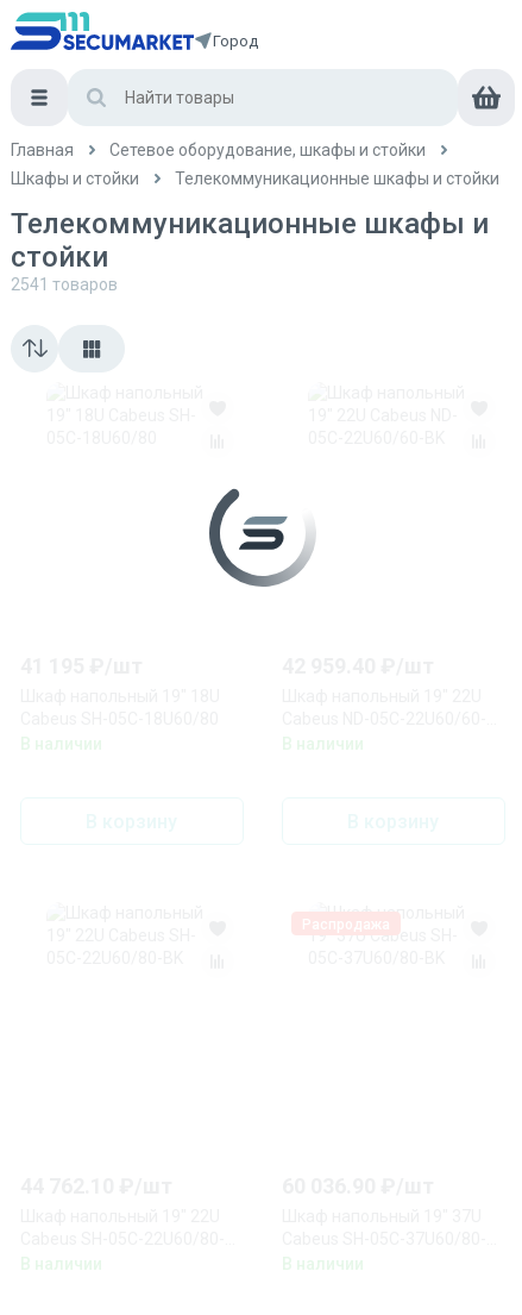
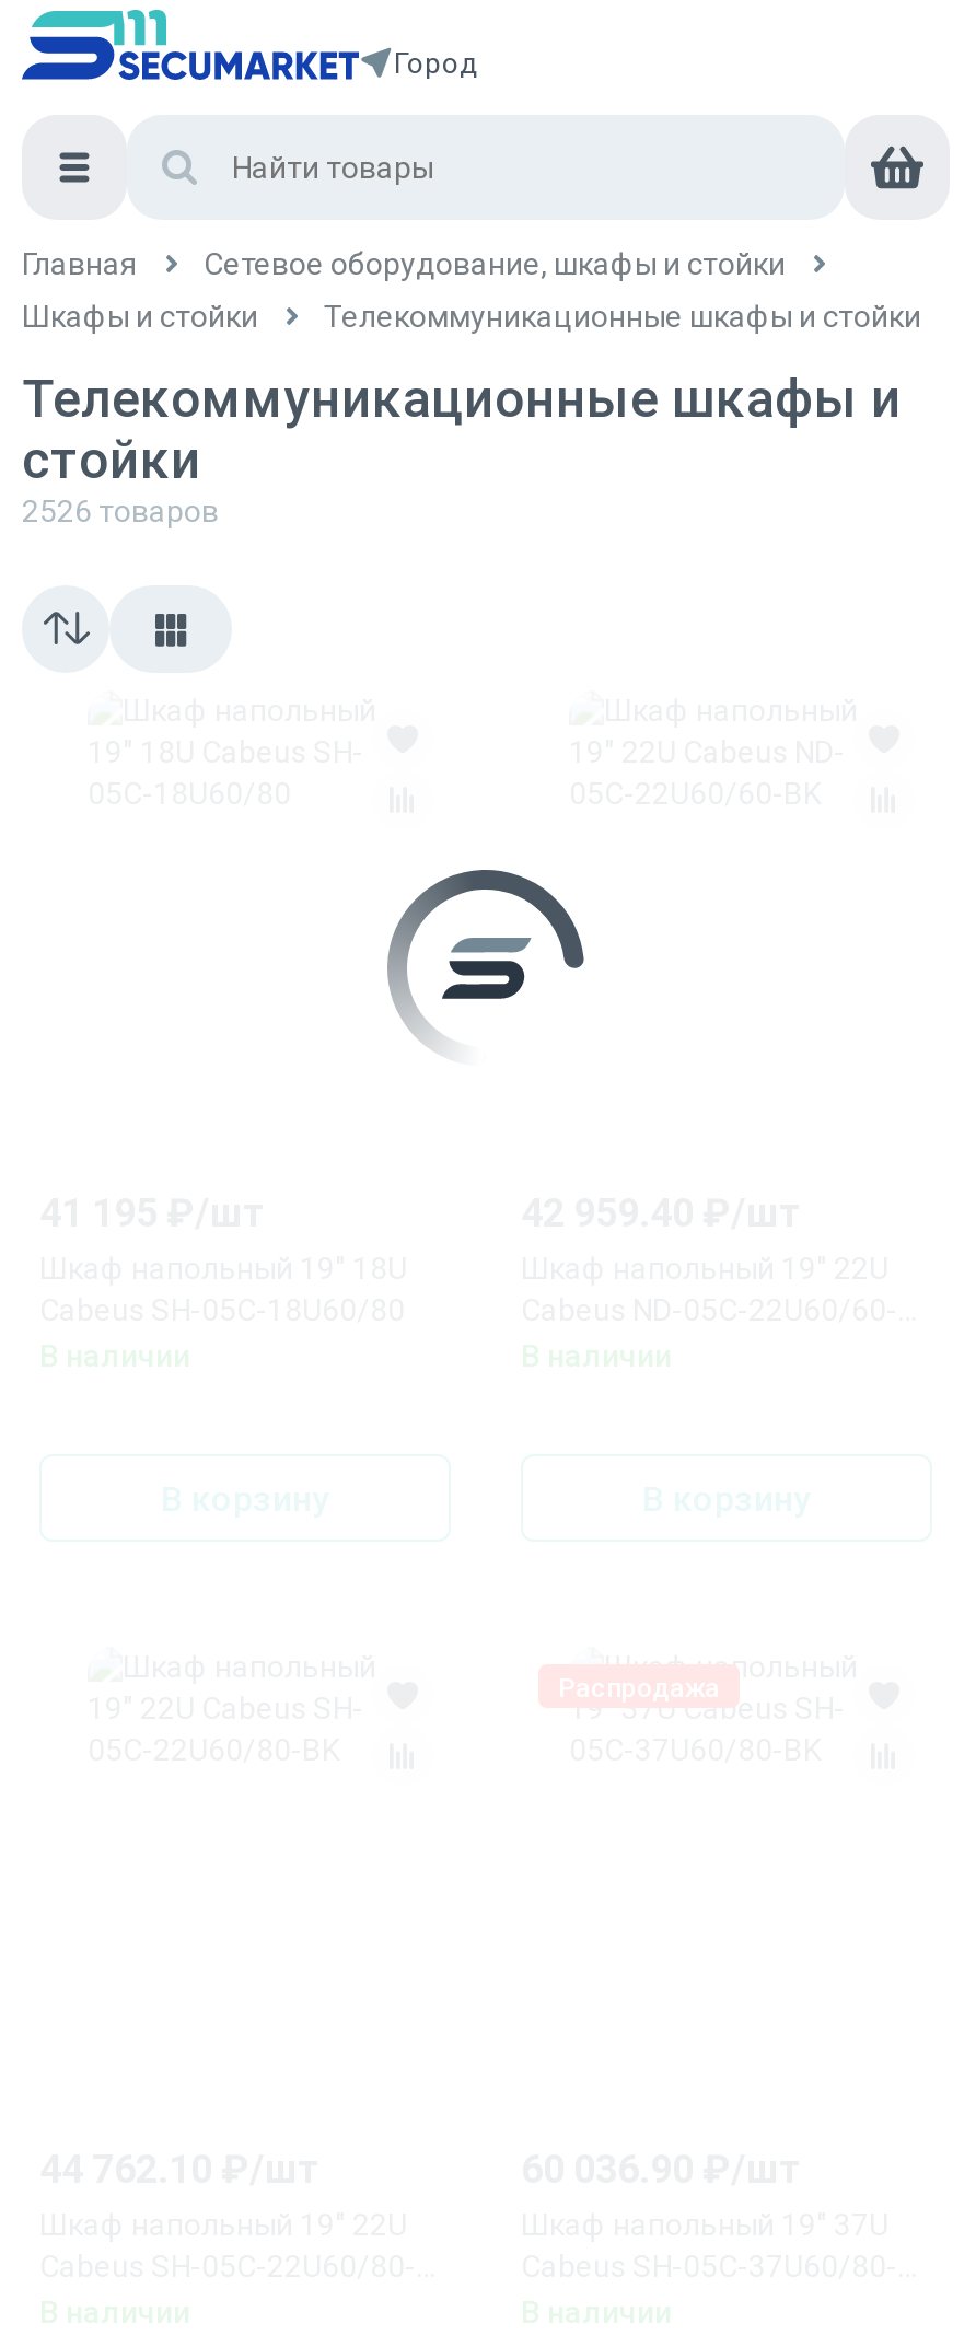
- 2541 товаров
+ 2526 товаров

- [image]
+ [image]
